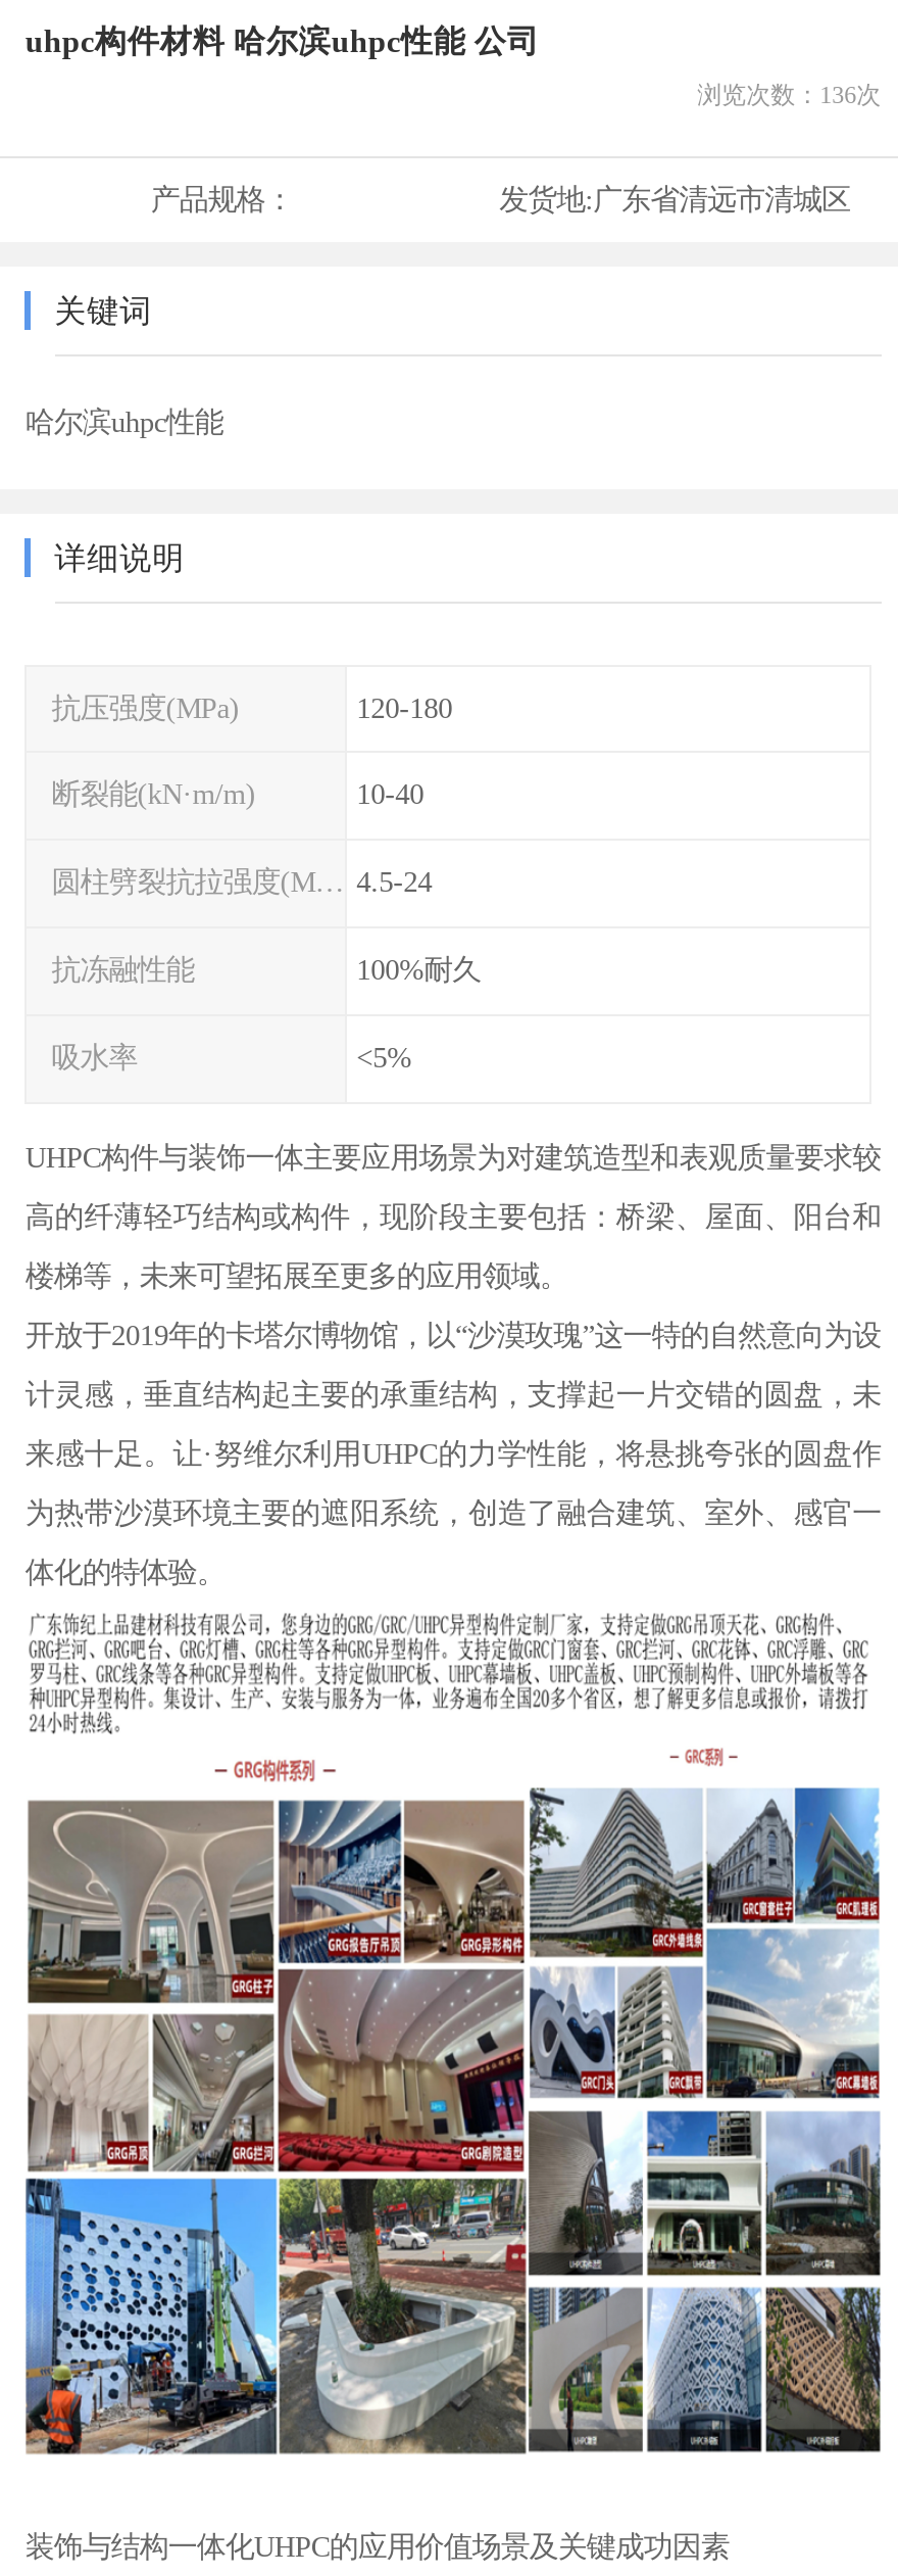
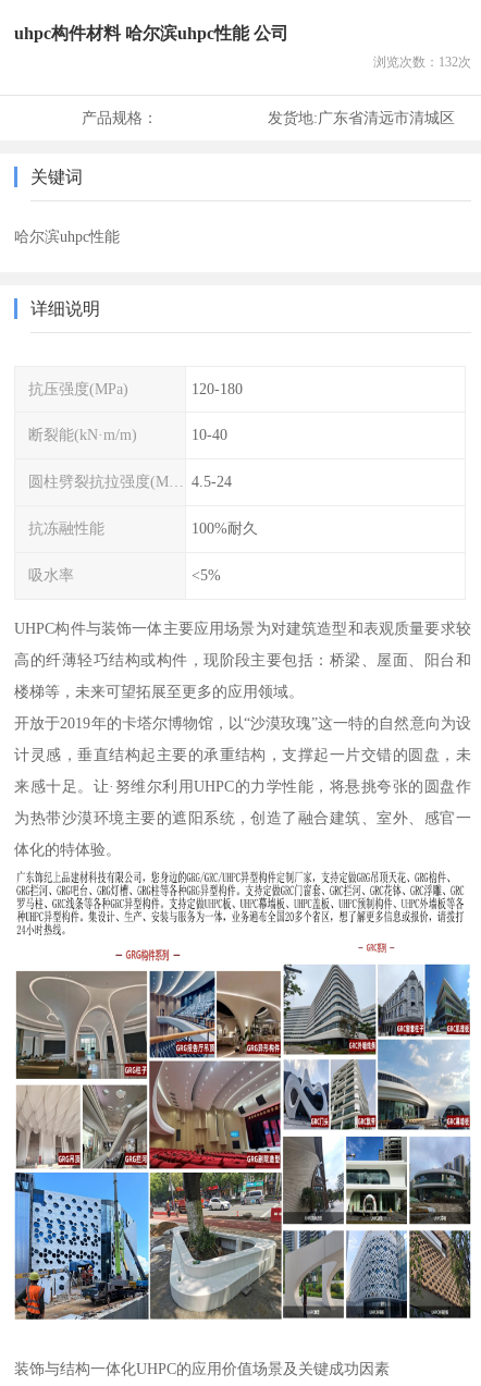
- 浏览次数：136次
+ 浏览次数：132次
